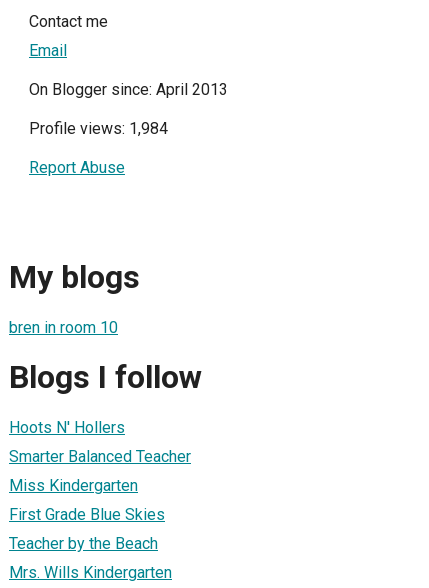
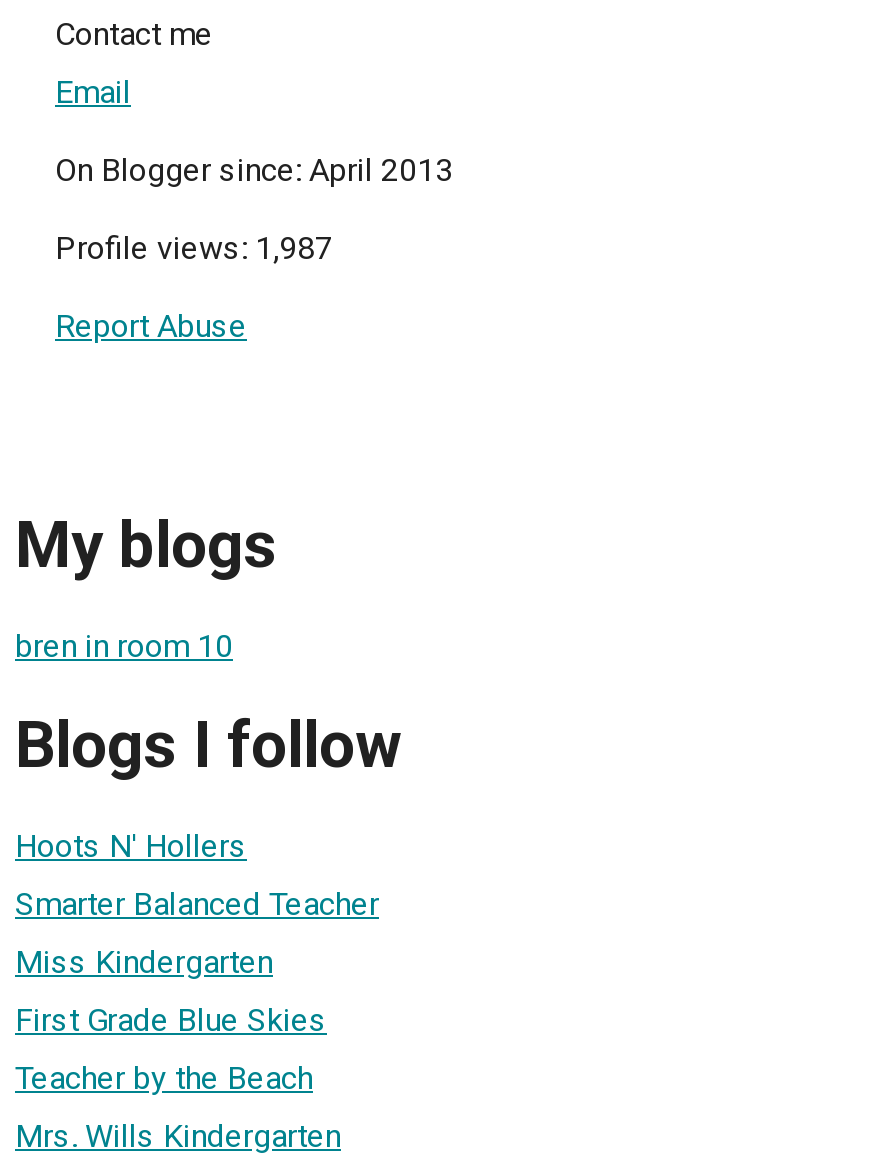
- Profile views: 1,984
+ Profile views: 1,987
